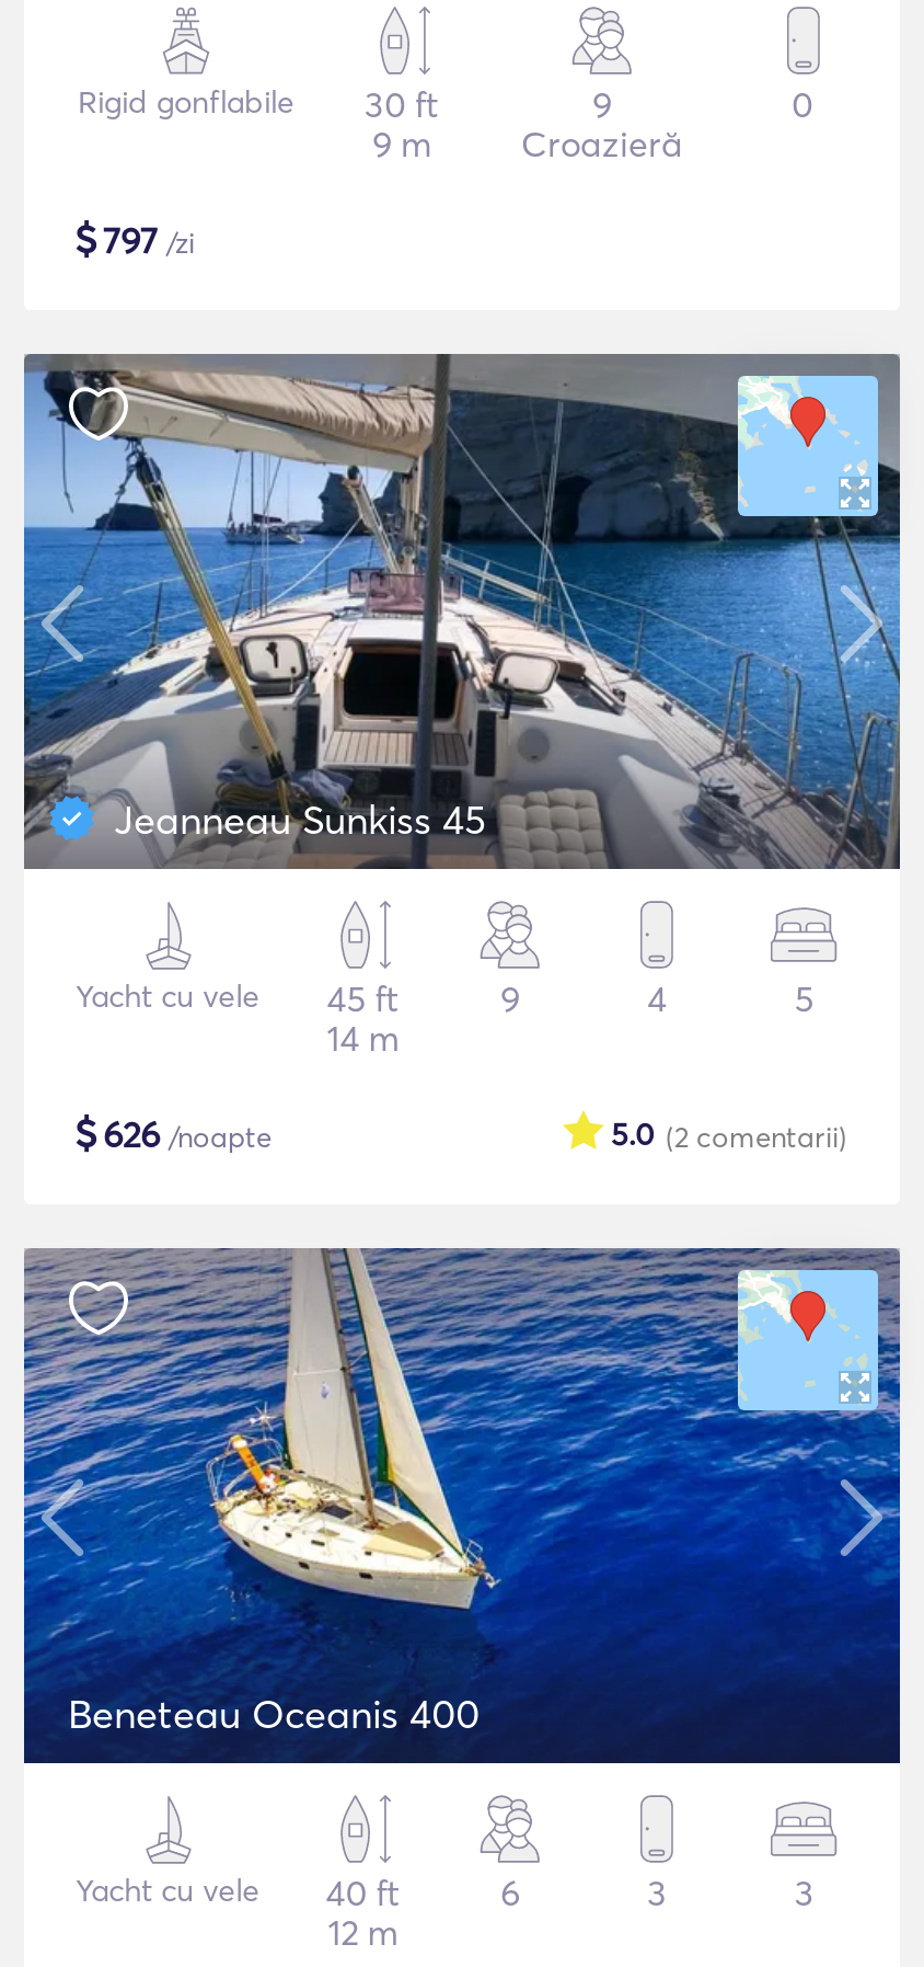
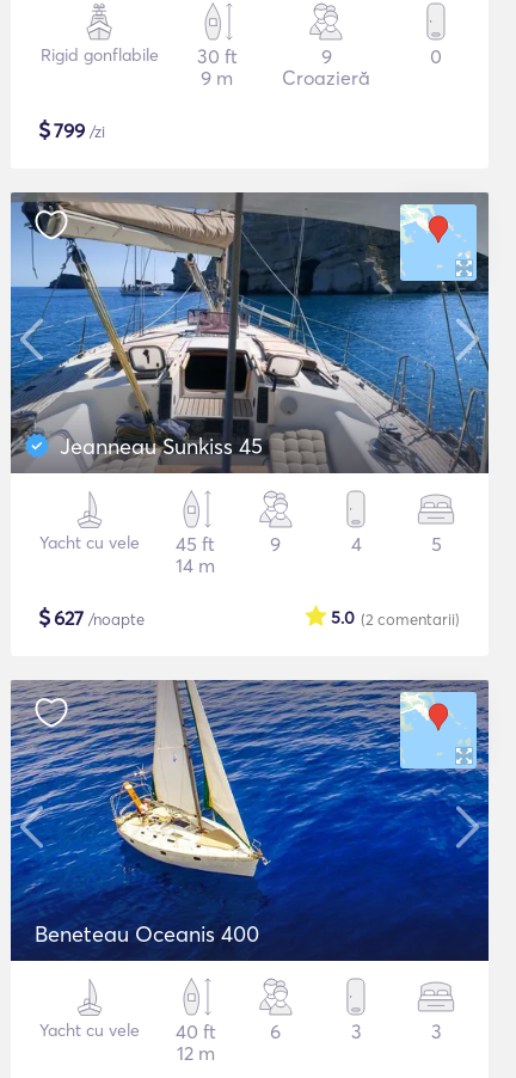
- $797 /zi
+ $799 /zi

- $626 /noapte
+ $627 /noapte
